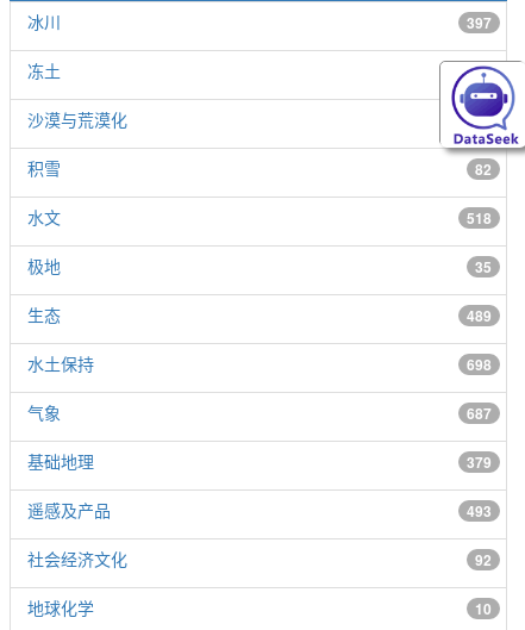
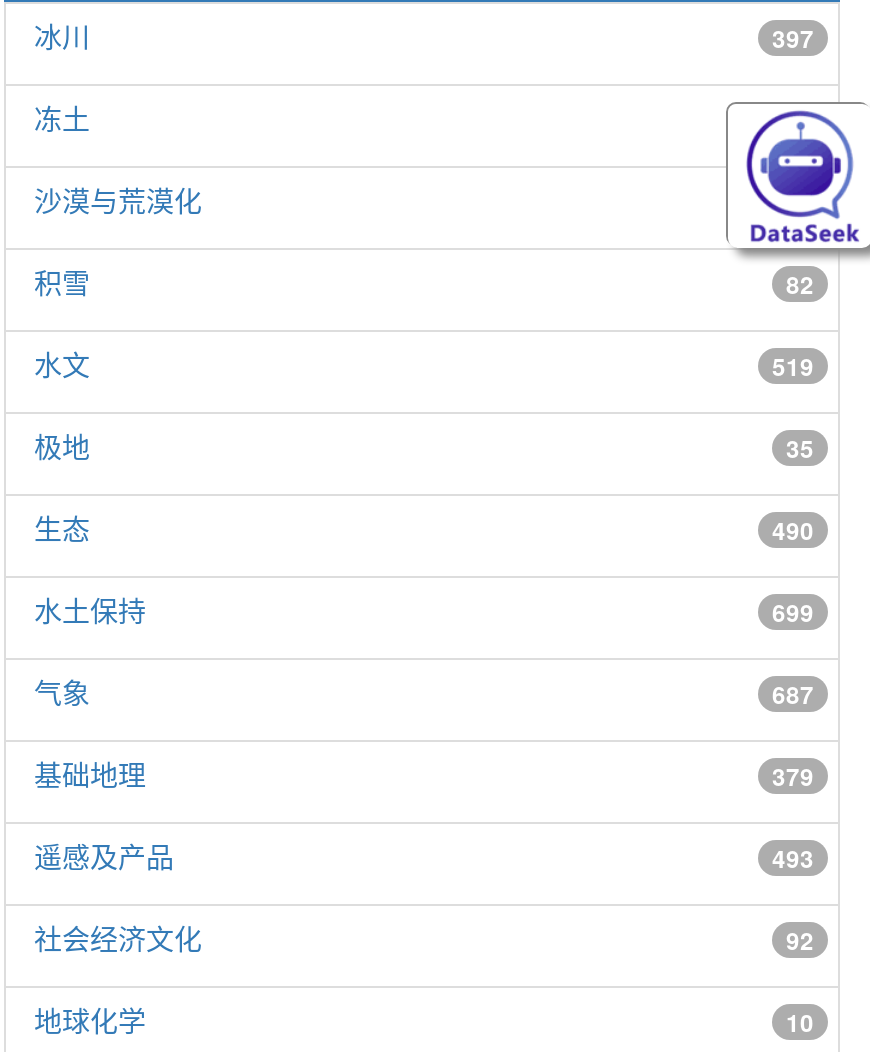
- 518
+ 519

- 489
+ 490

- 698
+ 699
